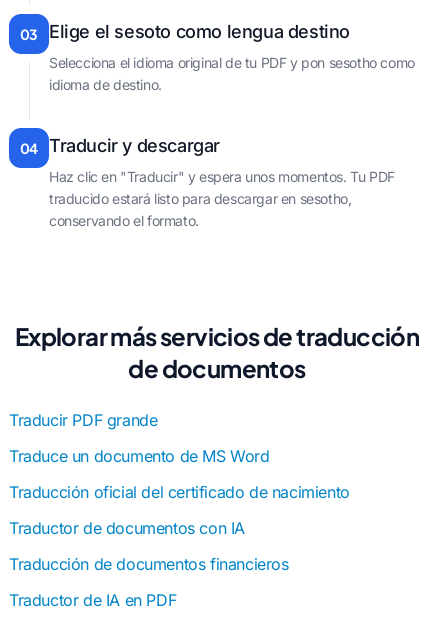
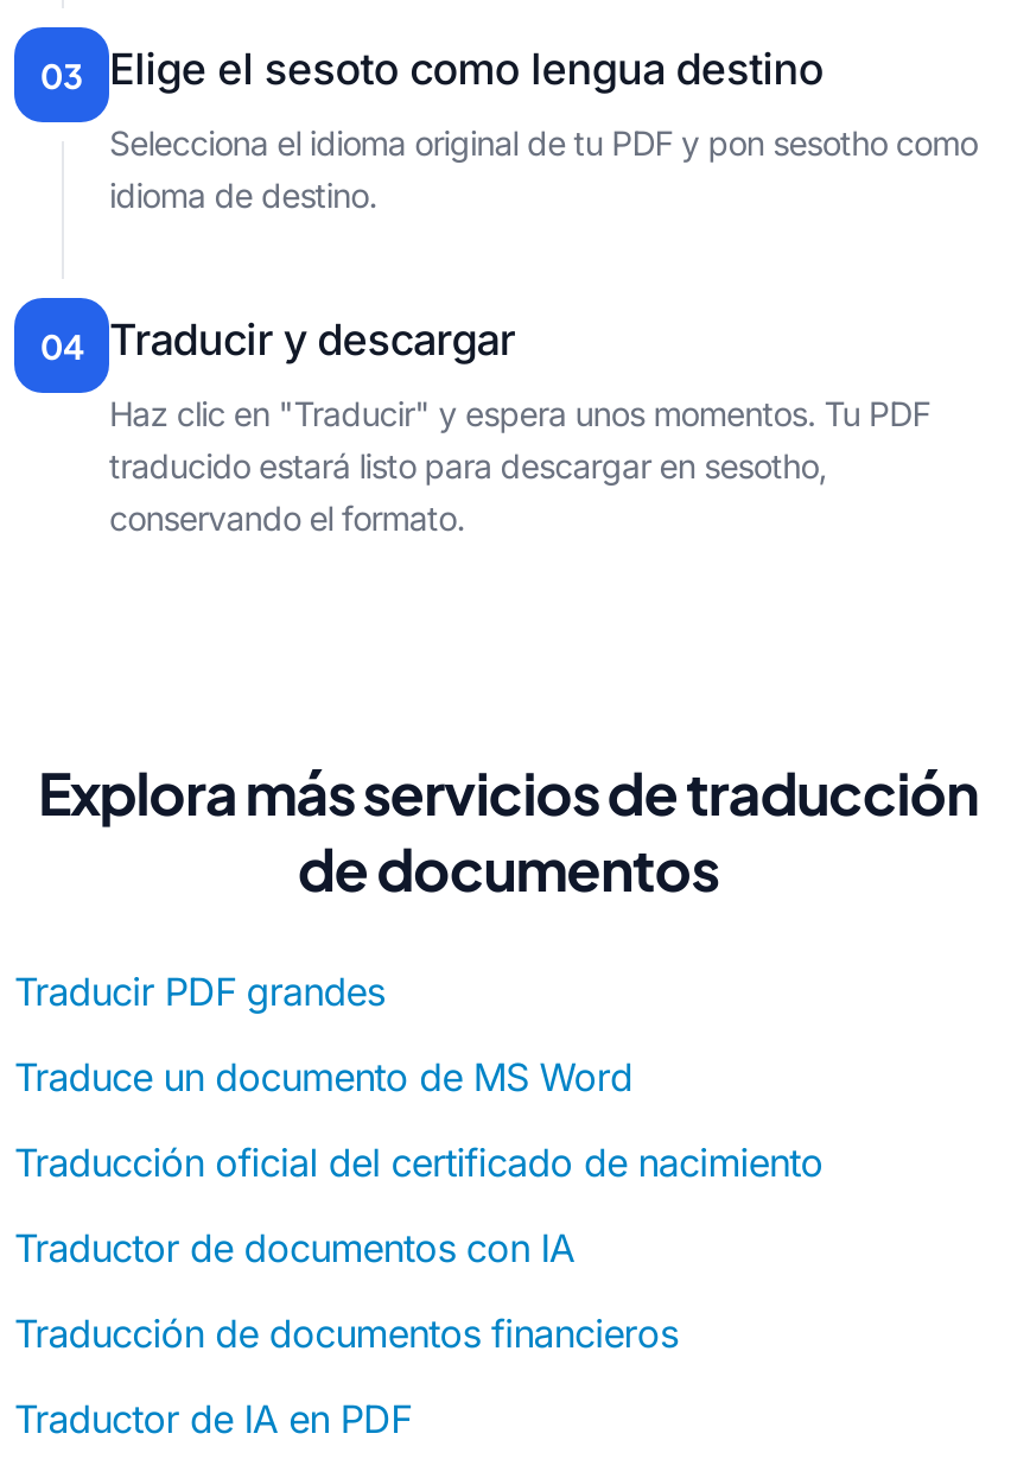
- Explorar más servicios de traducción
+ Explora más servicios de traducción

- Traducir PDF grande
+ Traducir PDF grandes
